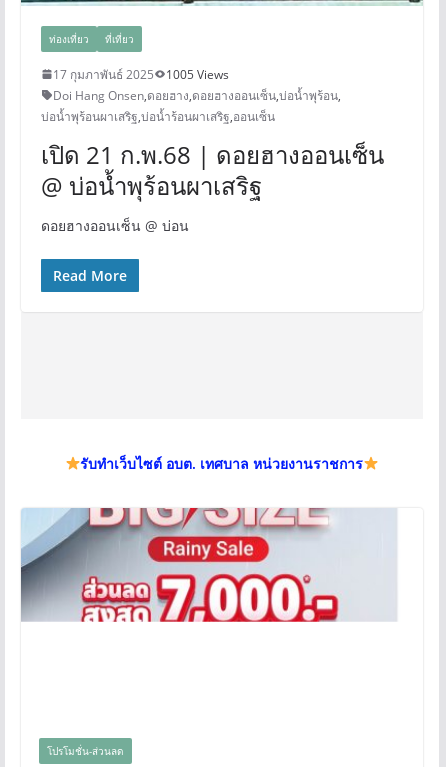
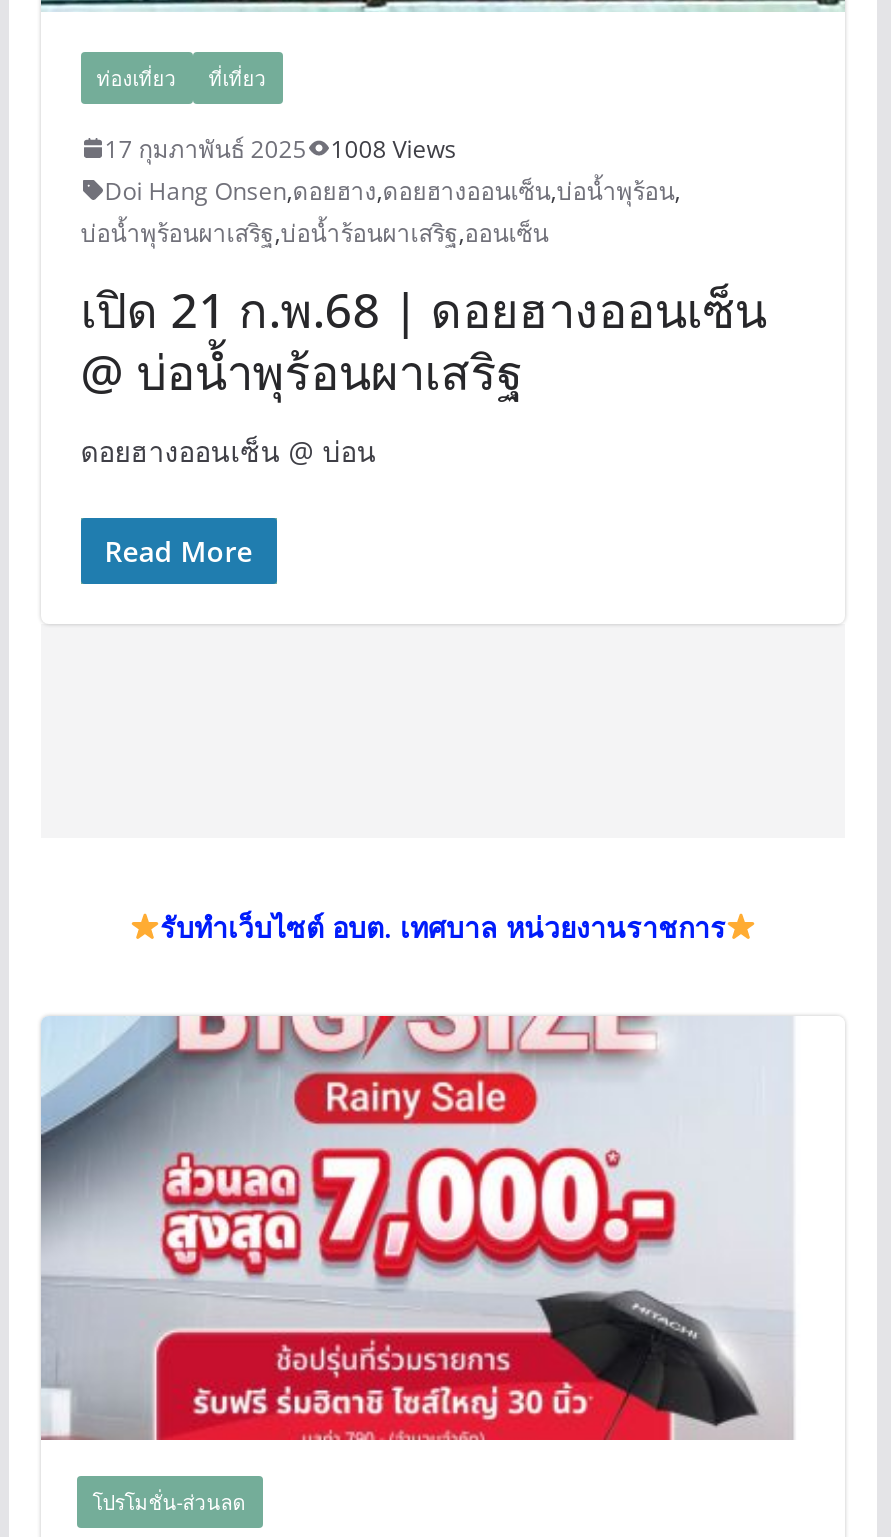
- 17 กุมภาพันธ์ 2025 1005 Views
+ 17 กุมภาพันธ์ 2025 1008 Views

+ [image]
